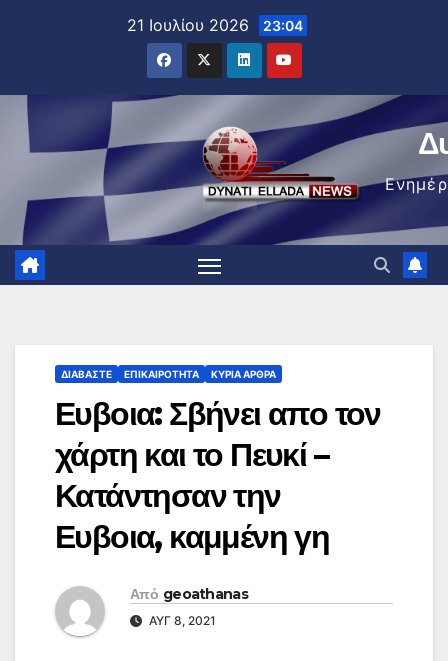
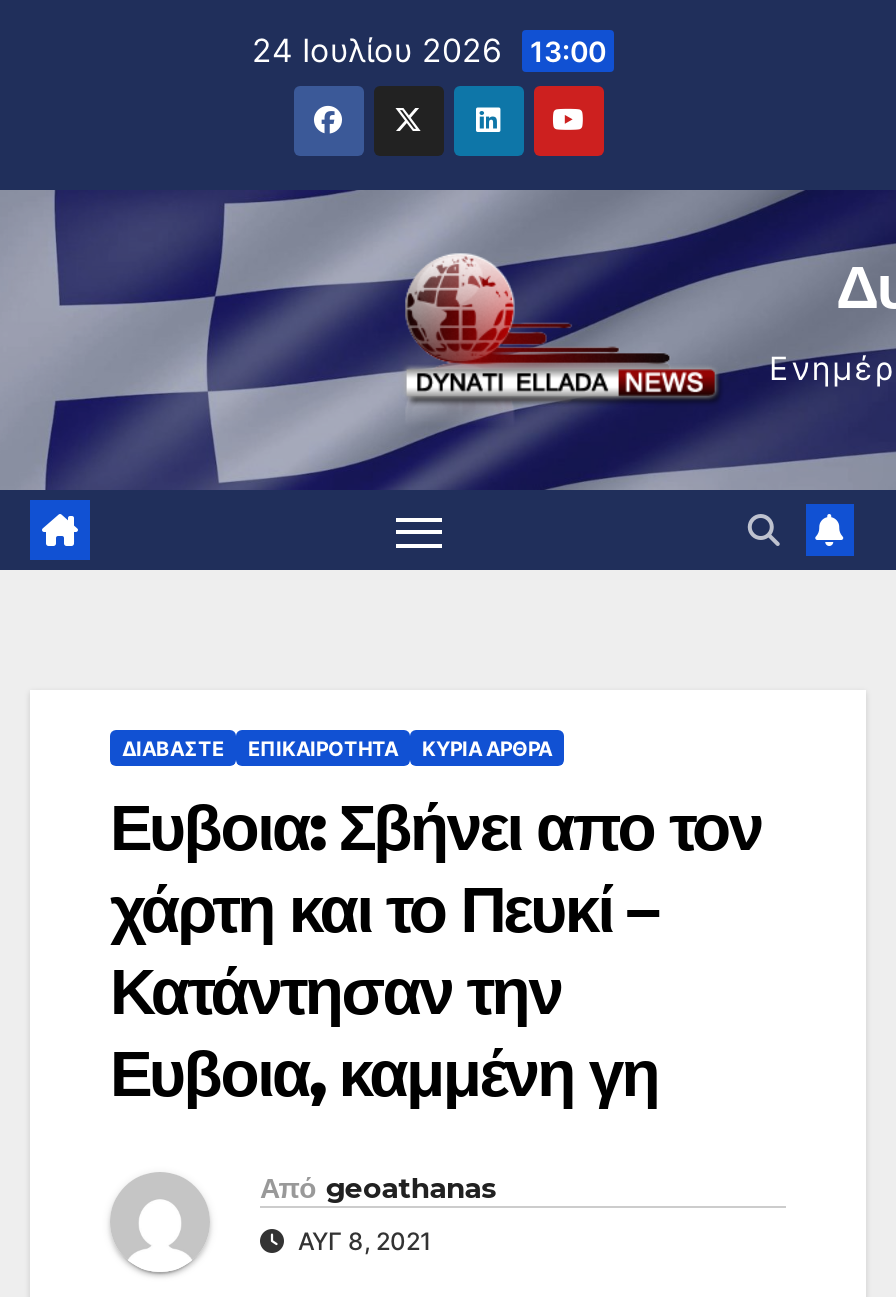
- 21 Ιουλίου 2026 23:04
+ 24 Ιουλίου 2026 13:00
